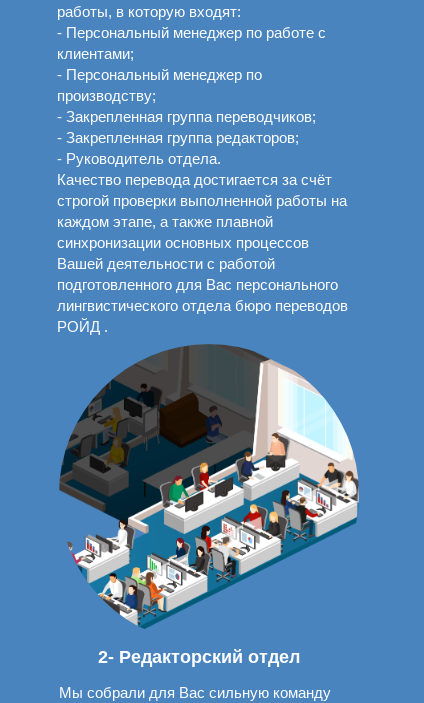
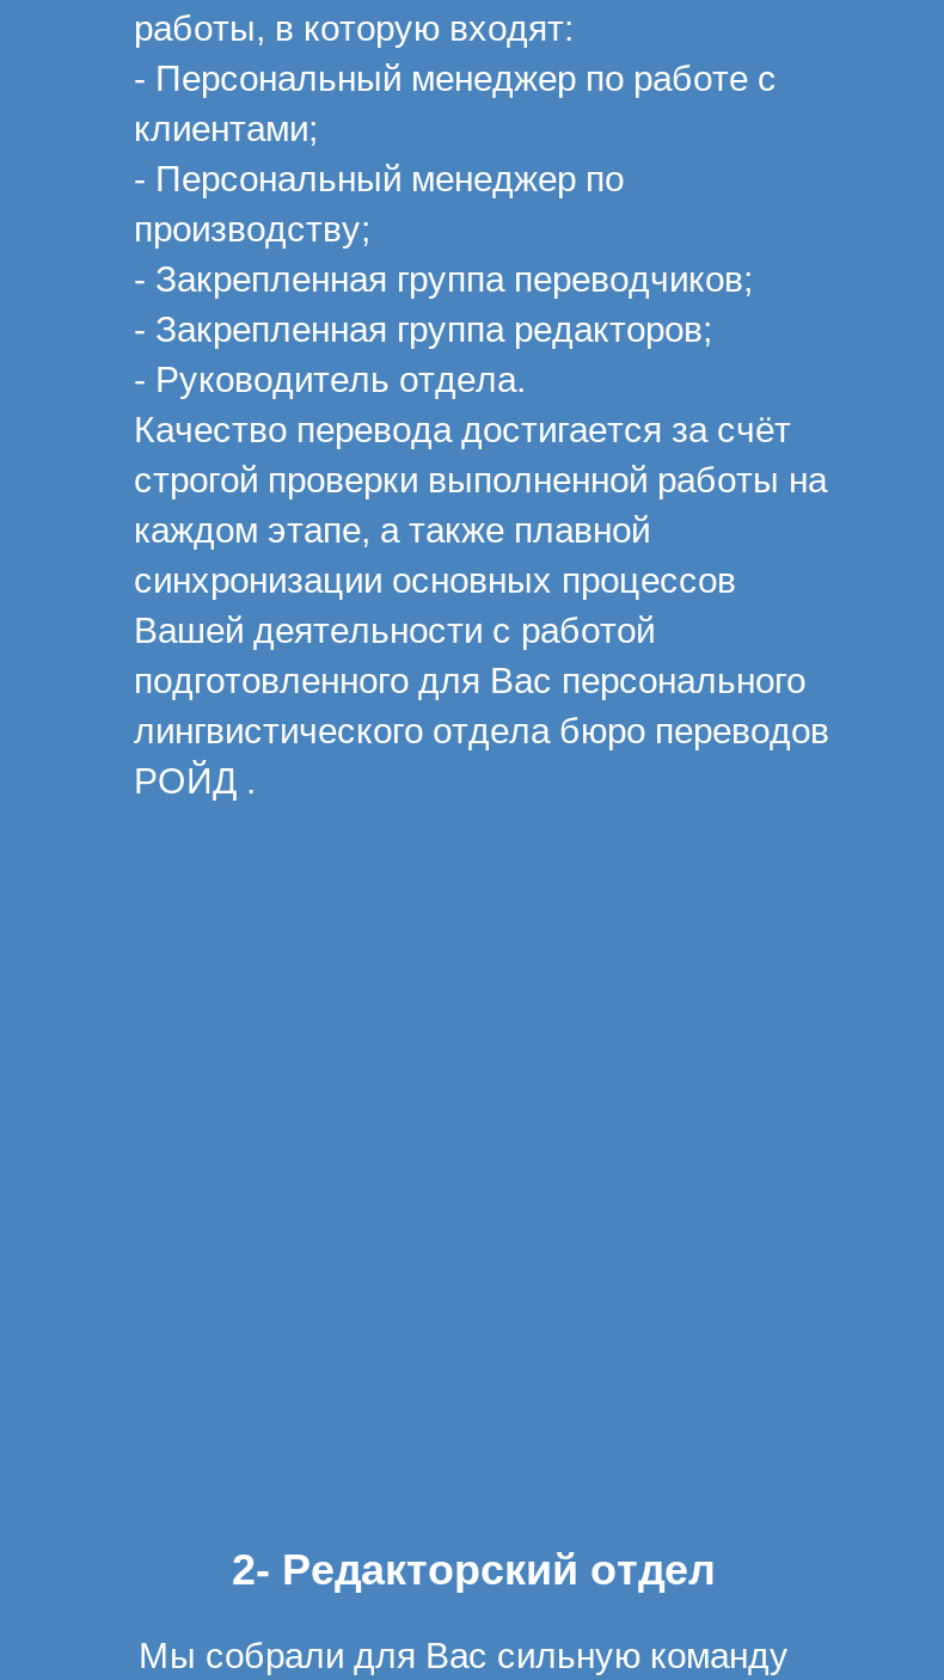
- [image]
